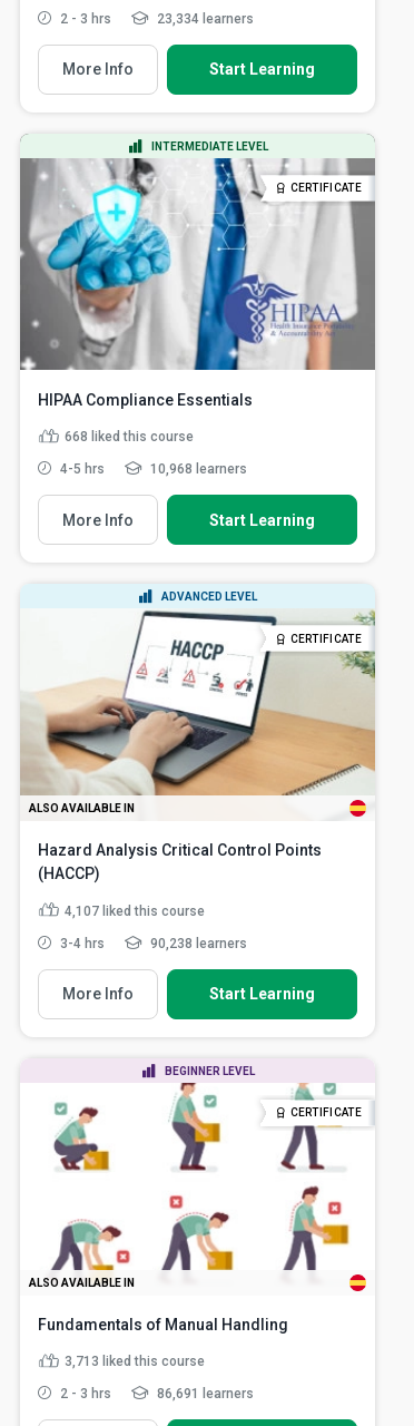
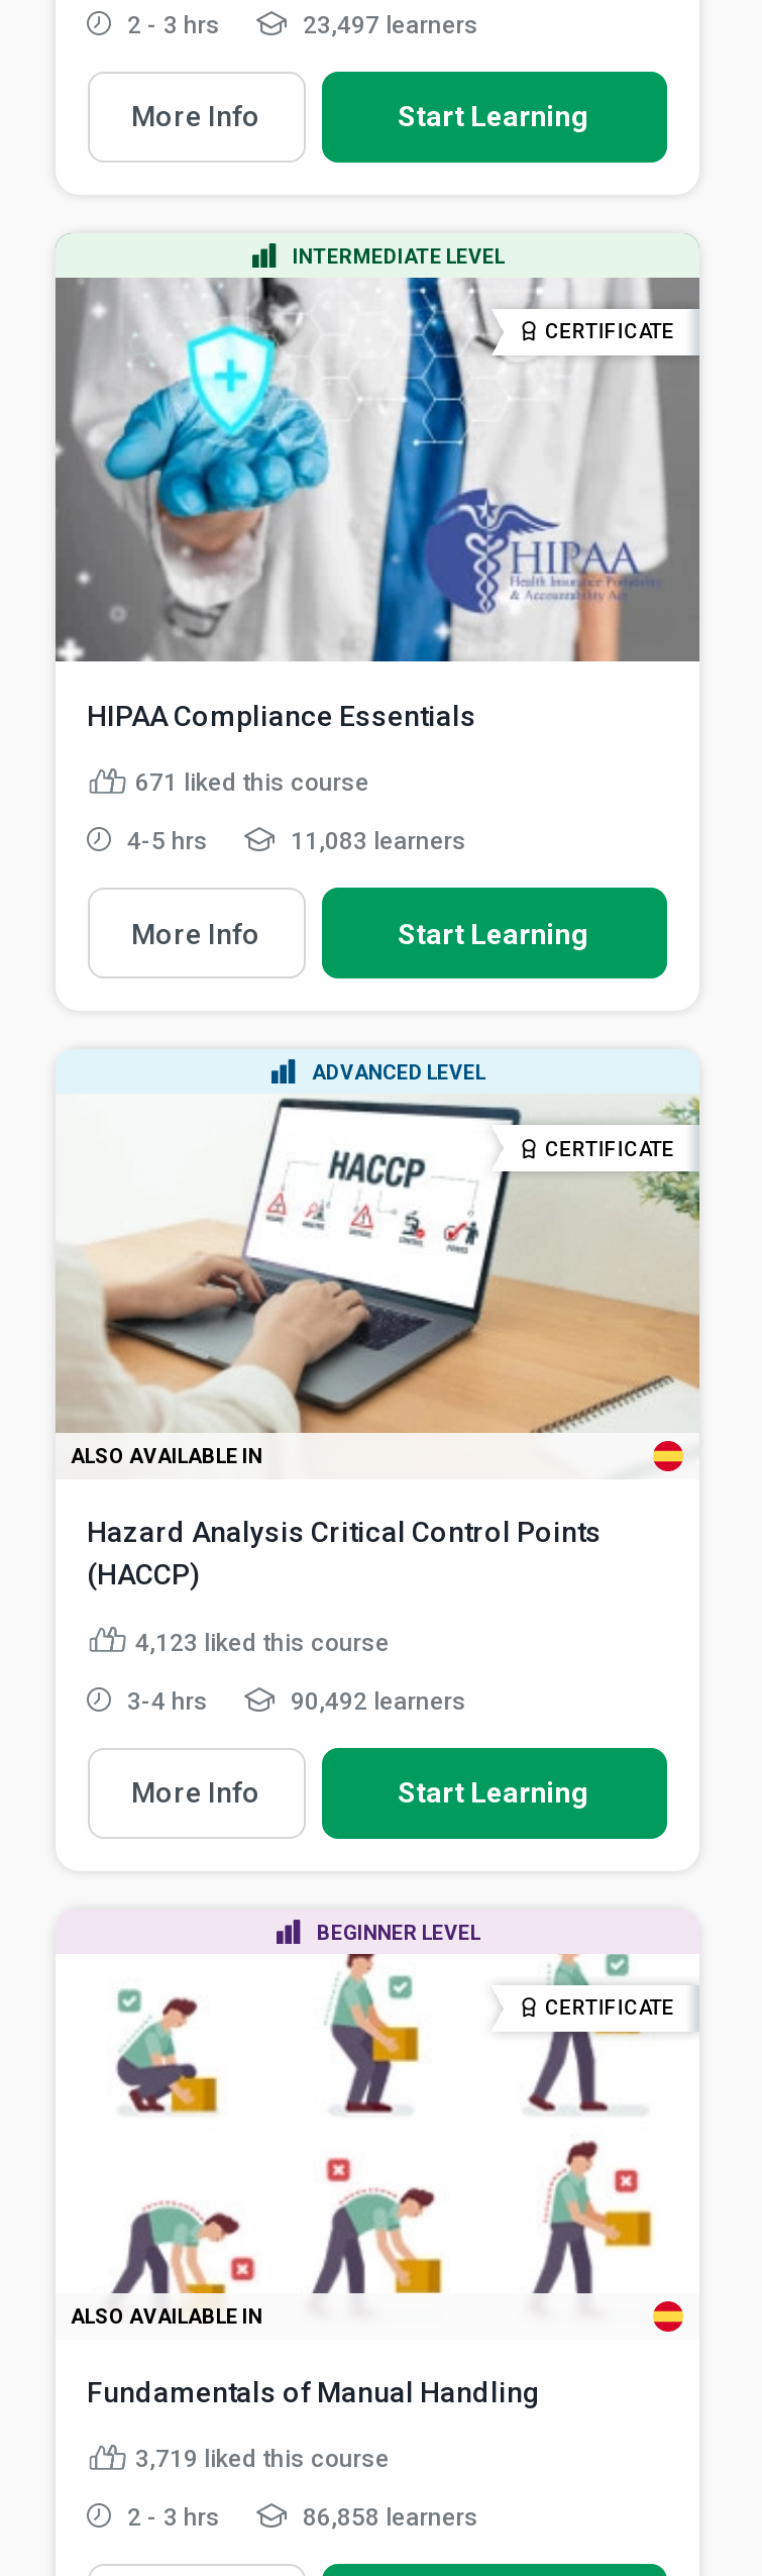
- 23,334 learners
+ 23,497 learners

- 668 liked this course
+ 671 liked this course

- 10,968 learners
+ 11,083 learners

- 4,107 liked this course
+ 4,123 liked this course

- 90,238 learners
+ 90,492 learners

- 3,713 liked this course
+ 3,719 liked this course

- 86,691 learners
+ 86,858 learners
